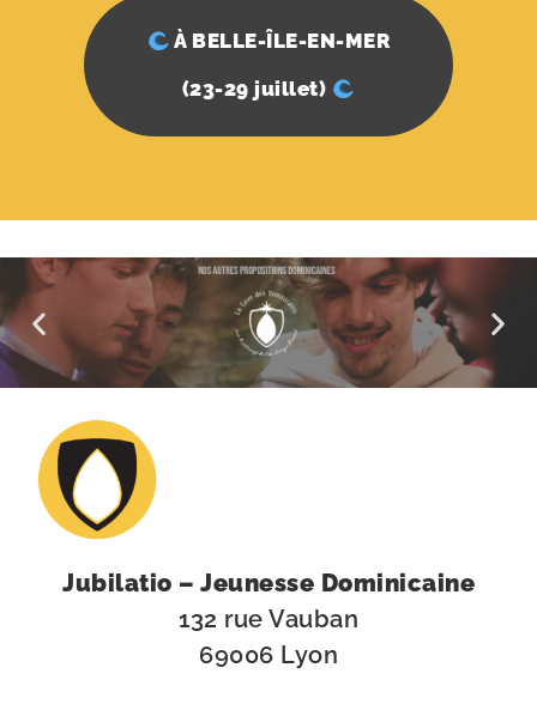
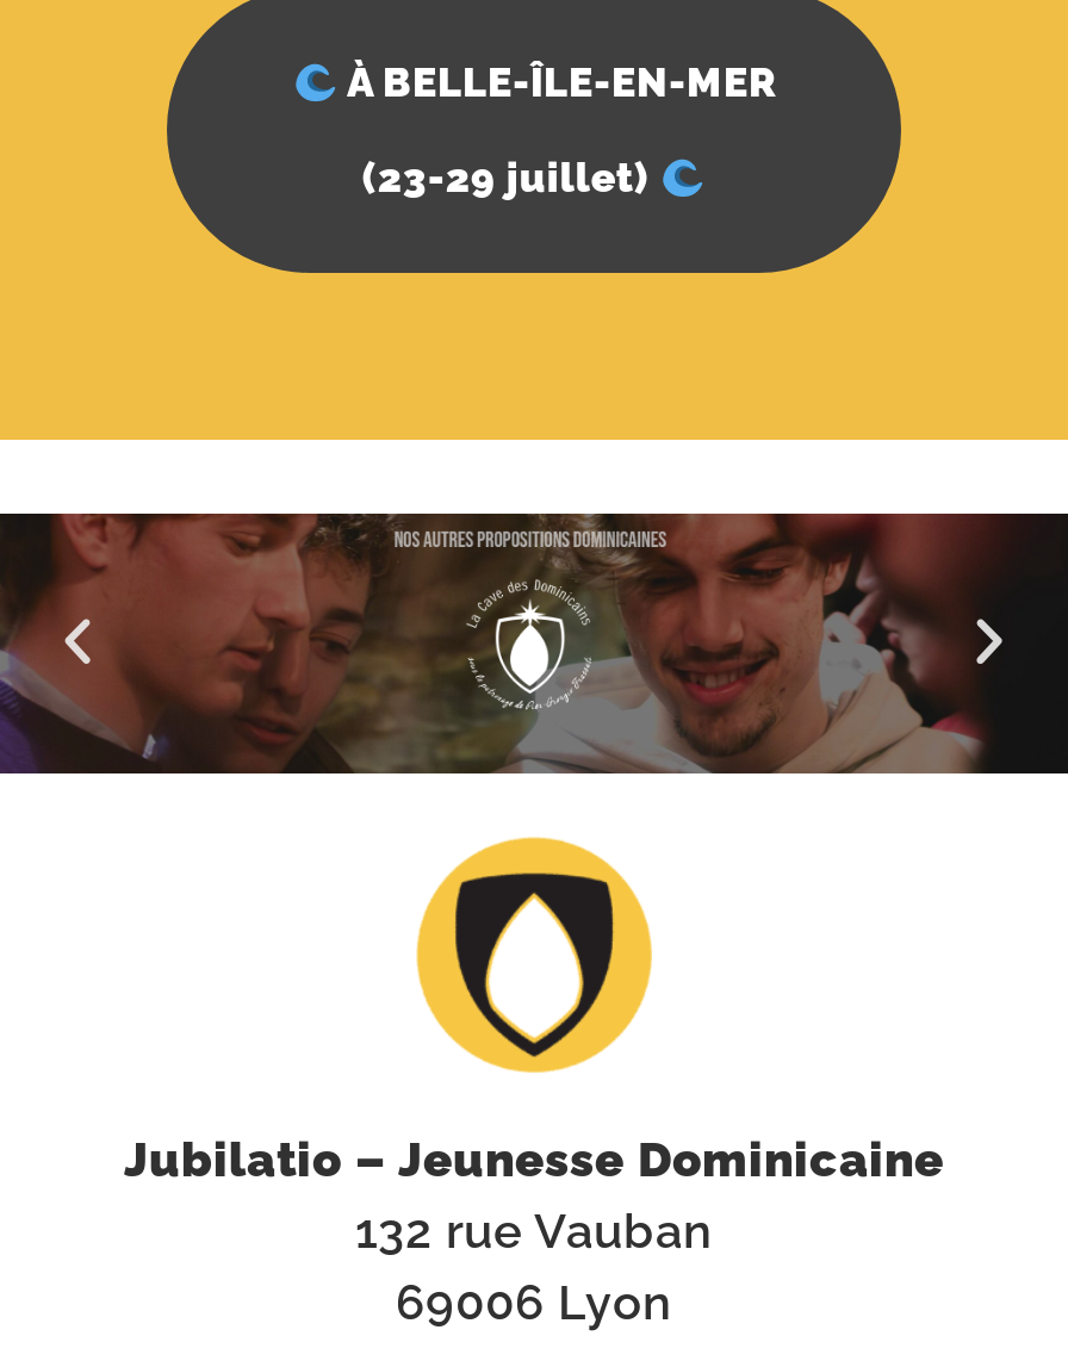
+ [image]

- [image]
